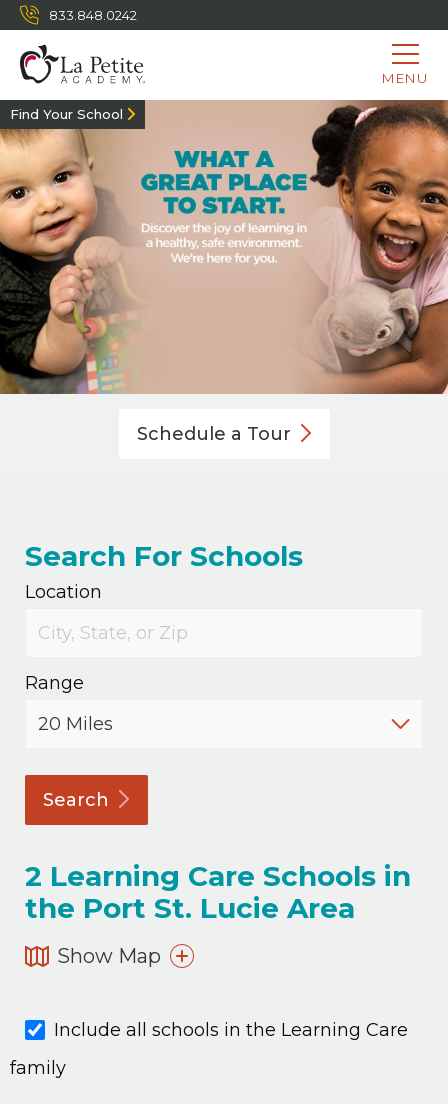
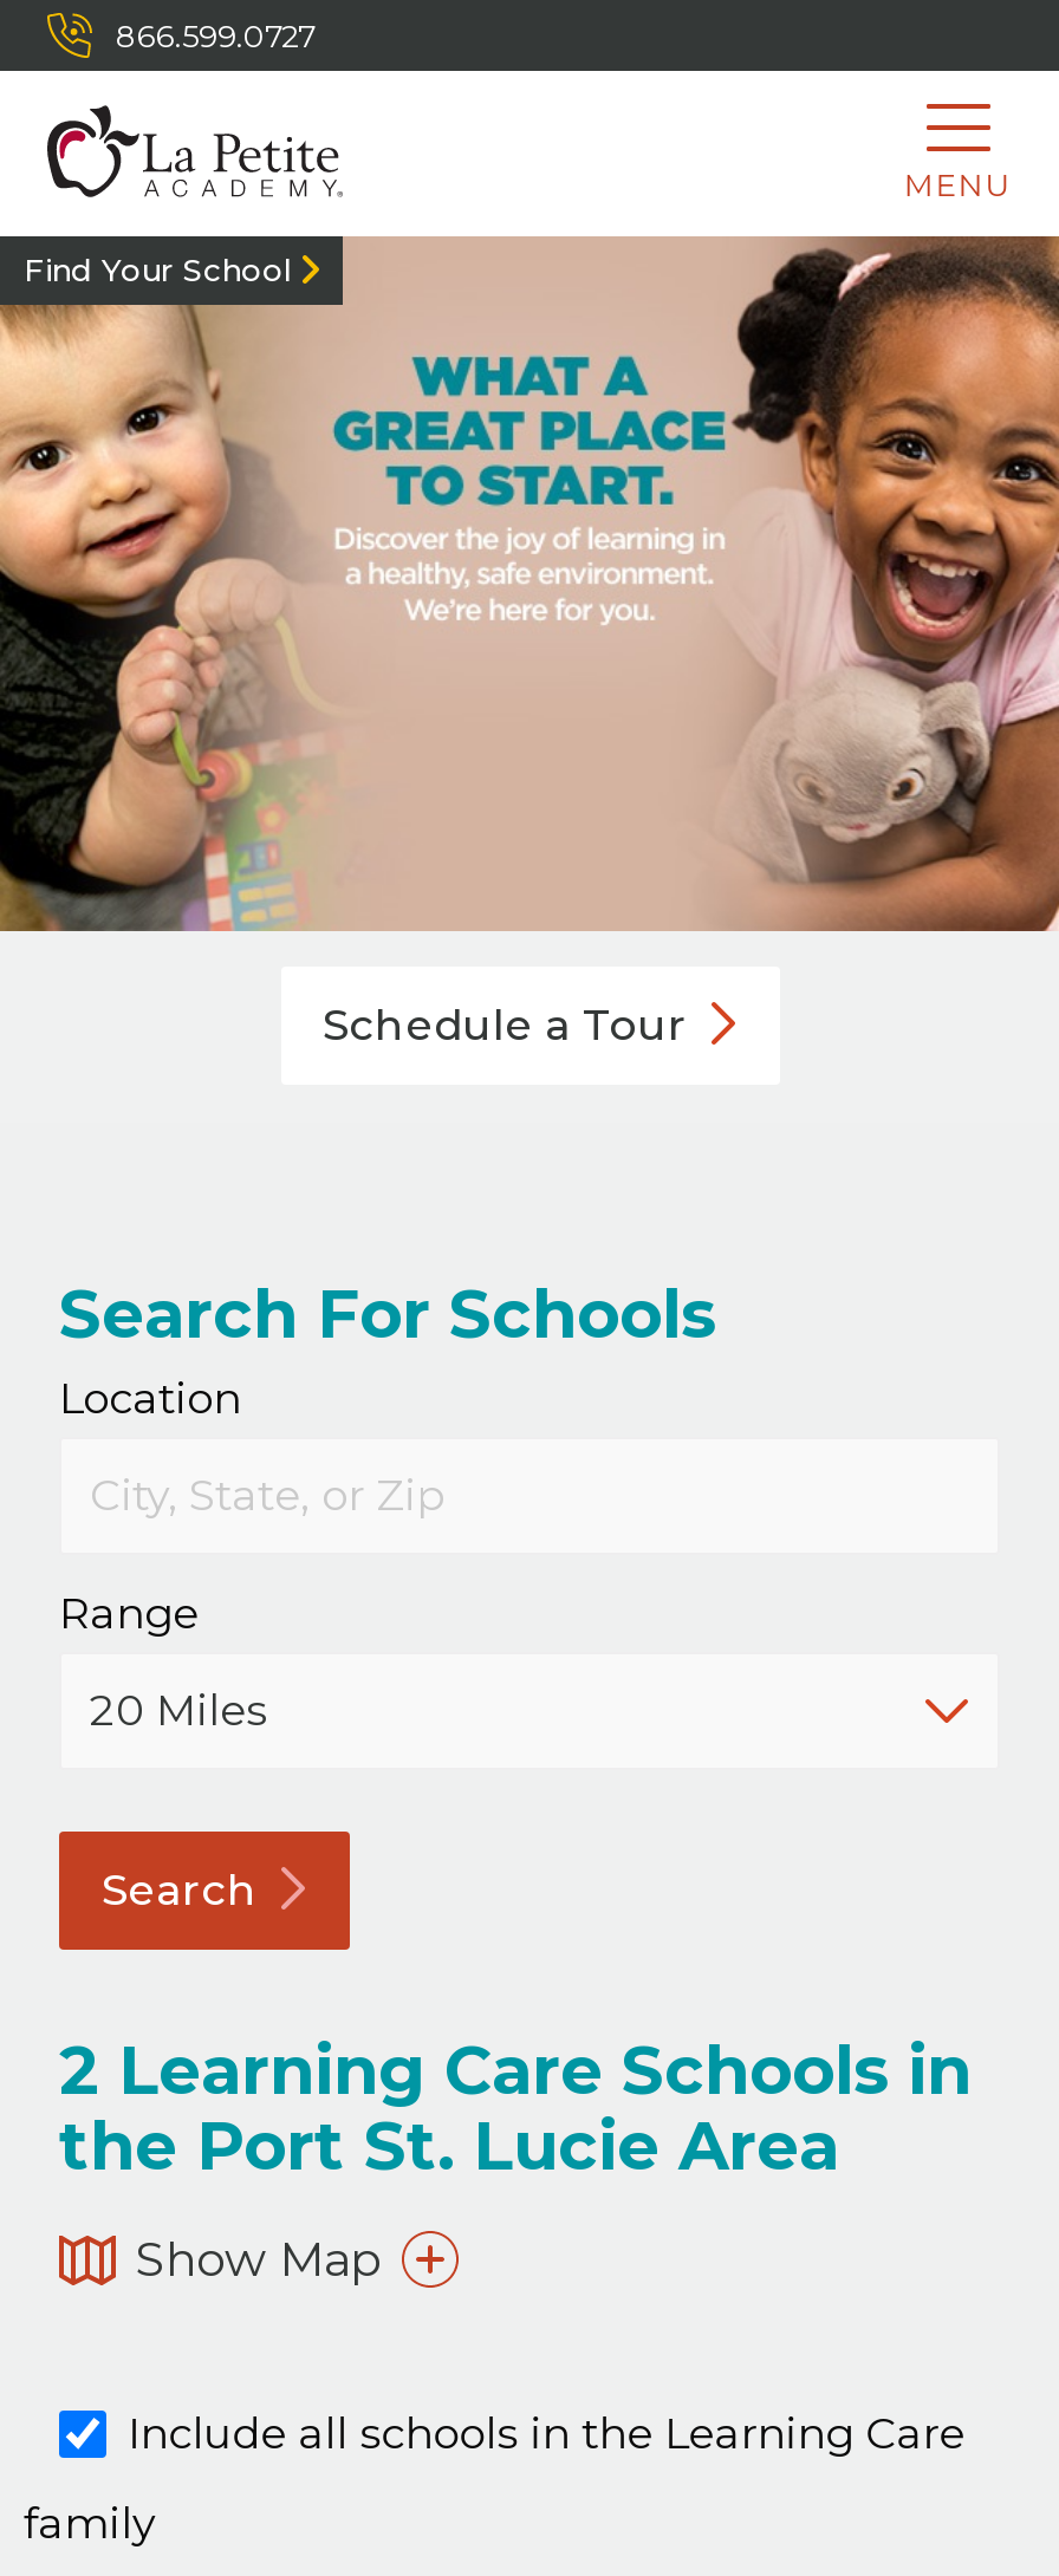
- 833.848.0242
+ 866.599.0727
